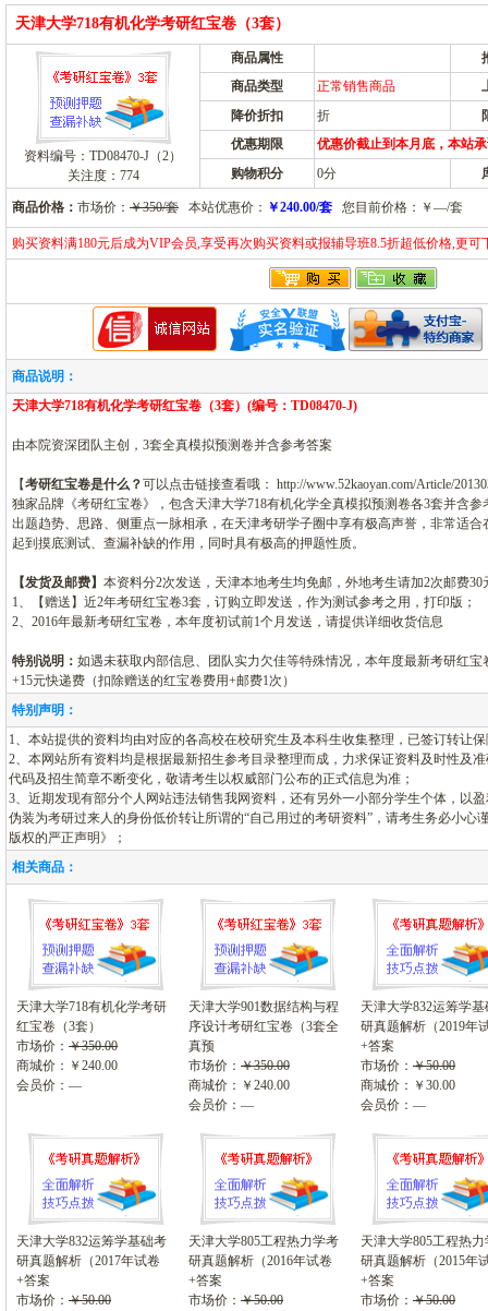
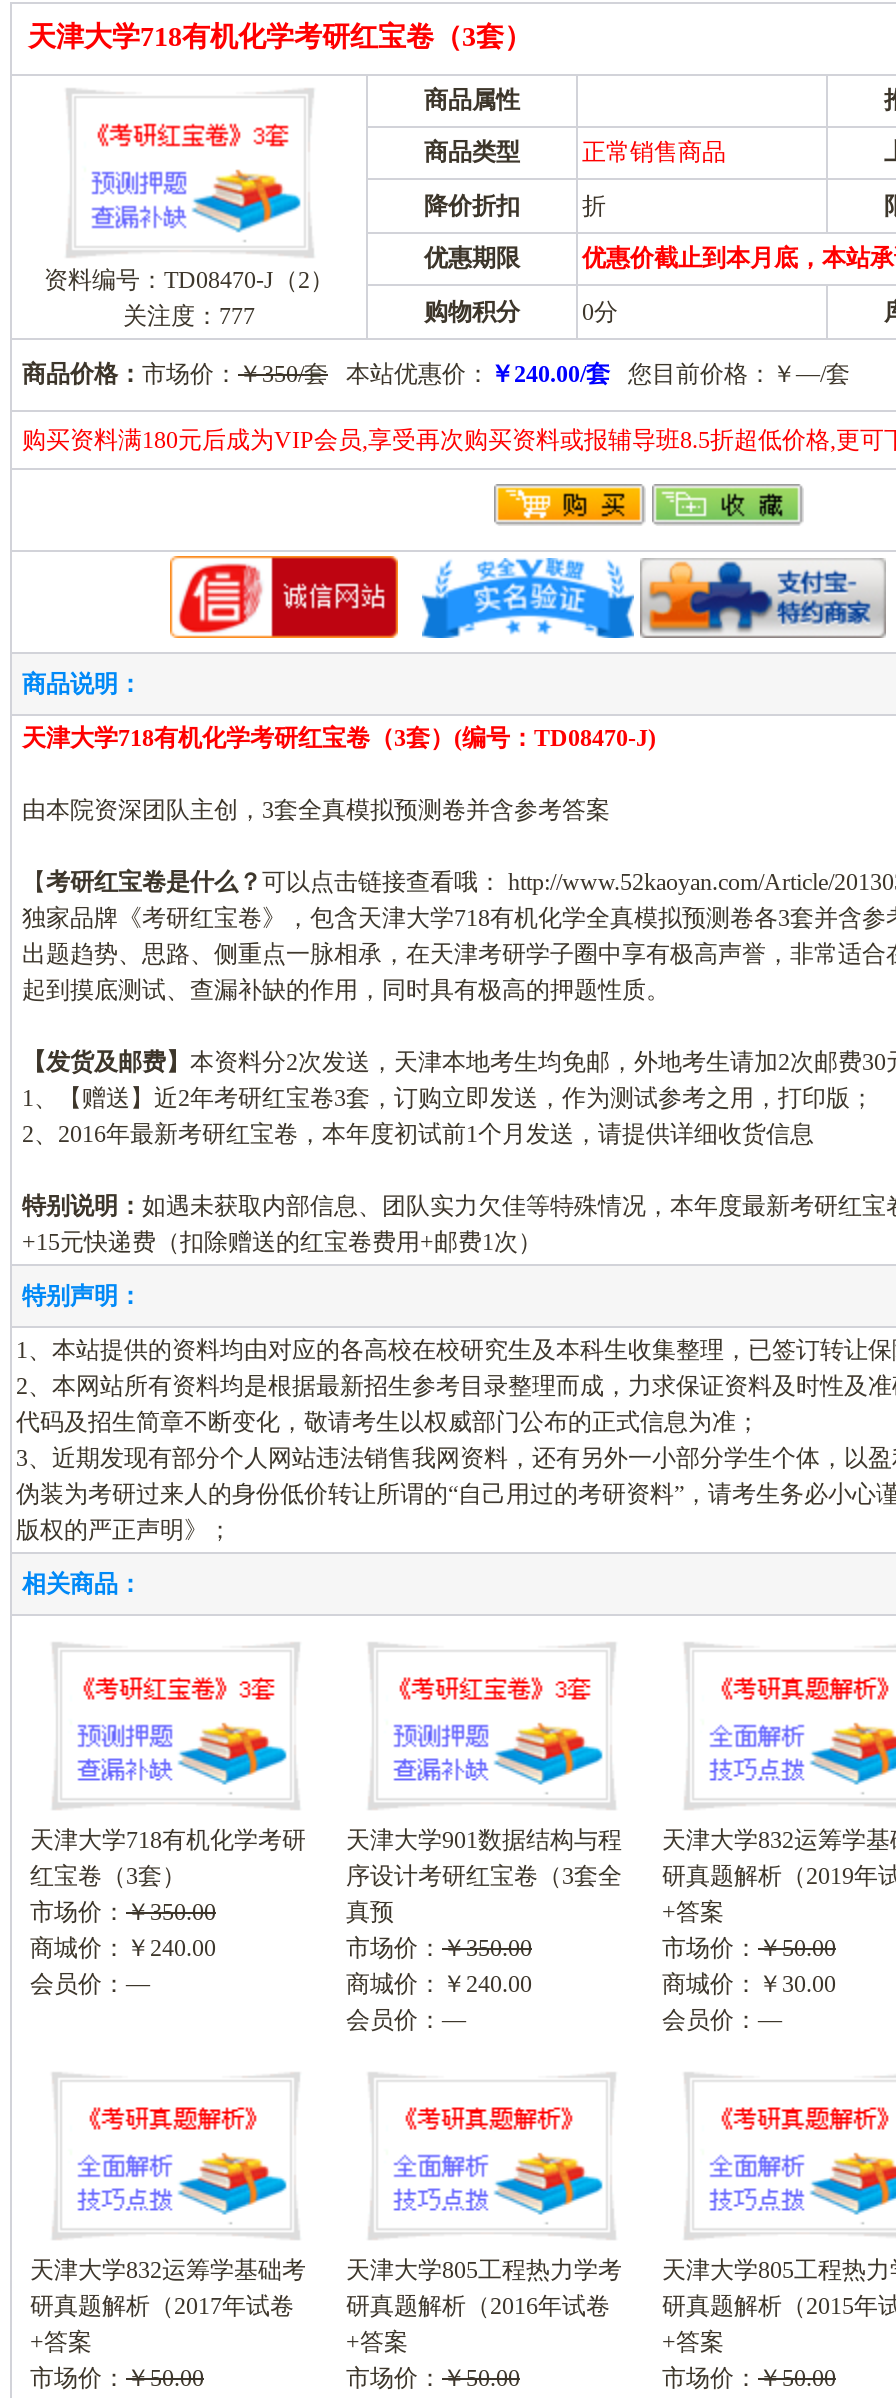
- 关注度：774
+ 关注度：777
